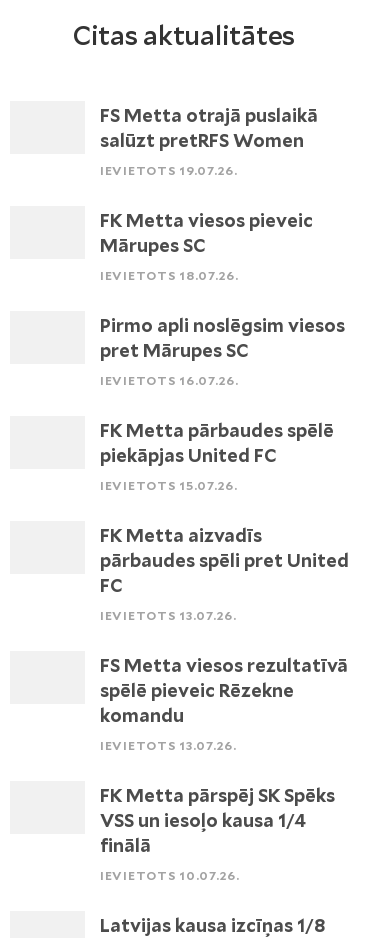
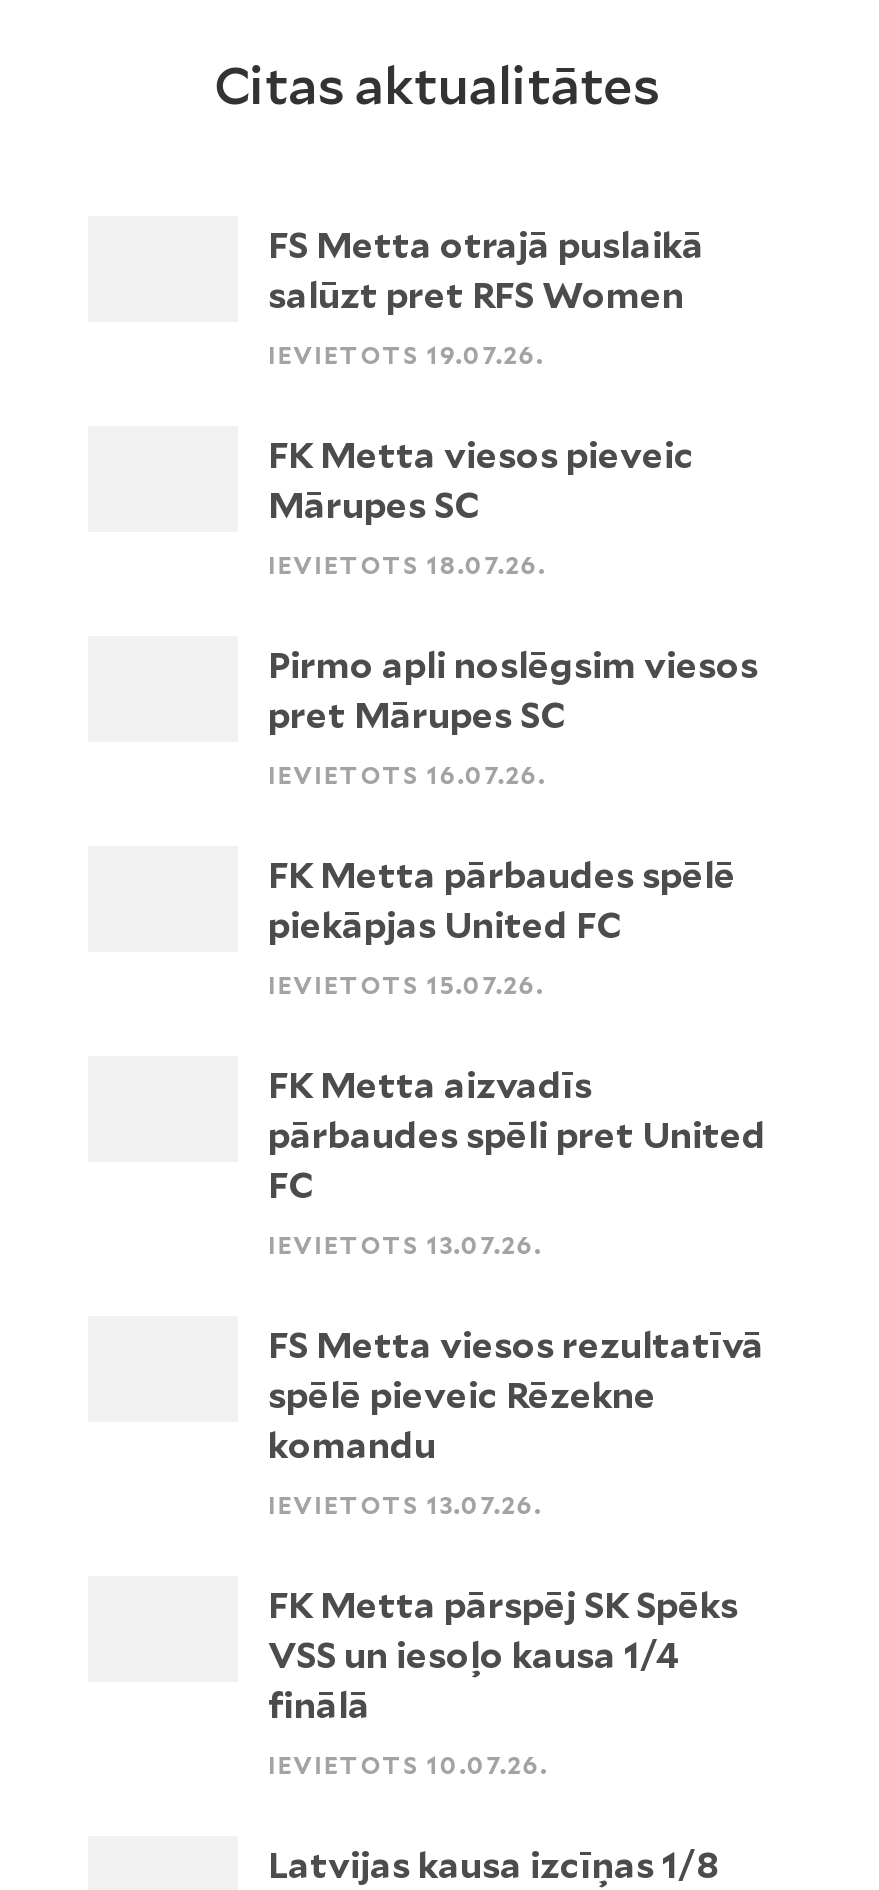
- salūzt pretRFS Women
+ salūzt pret RFS Women
